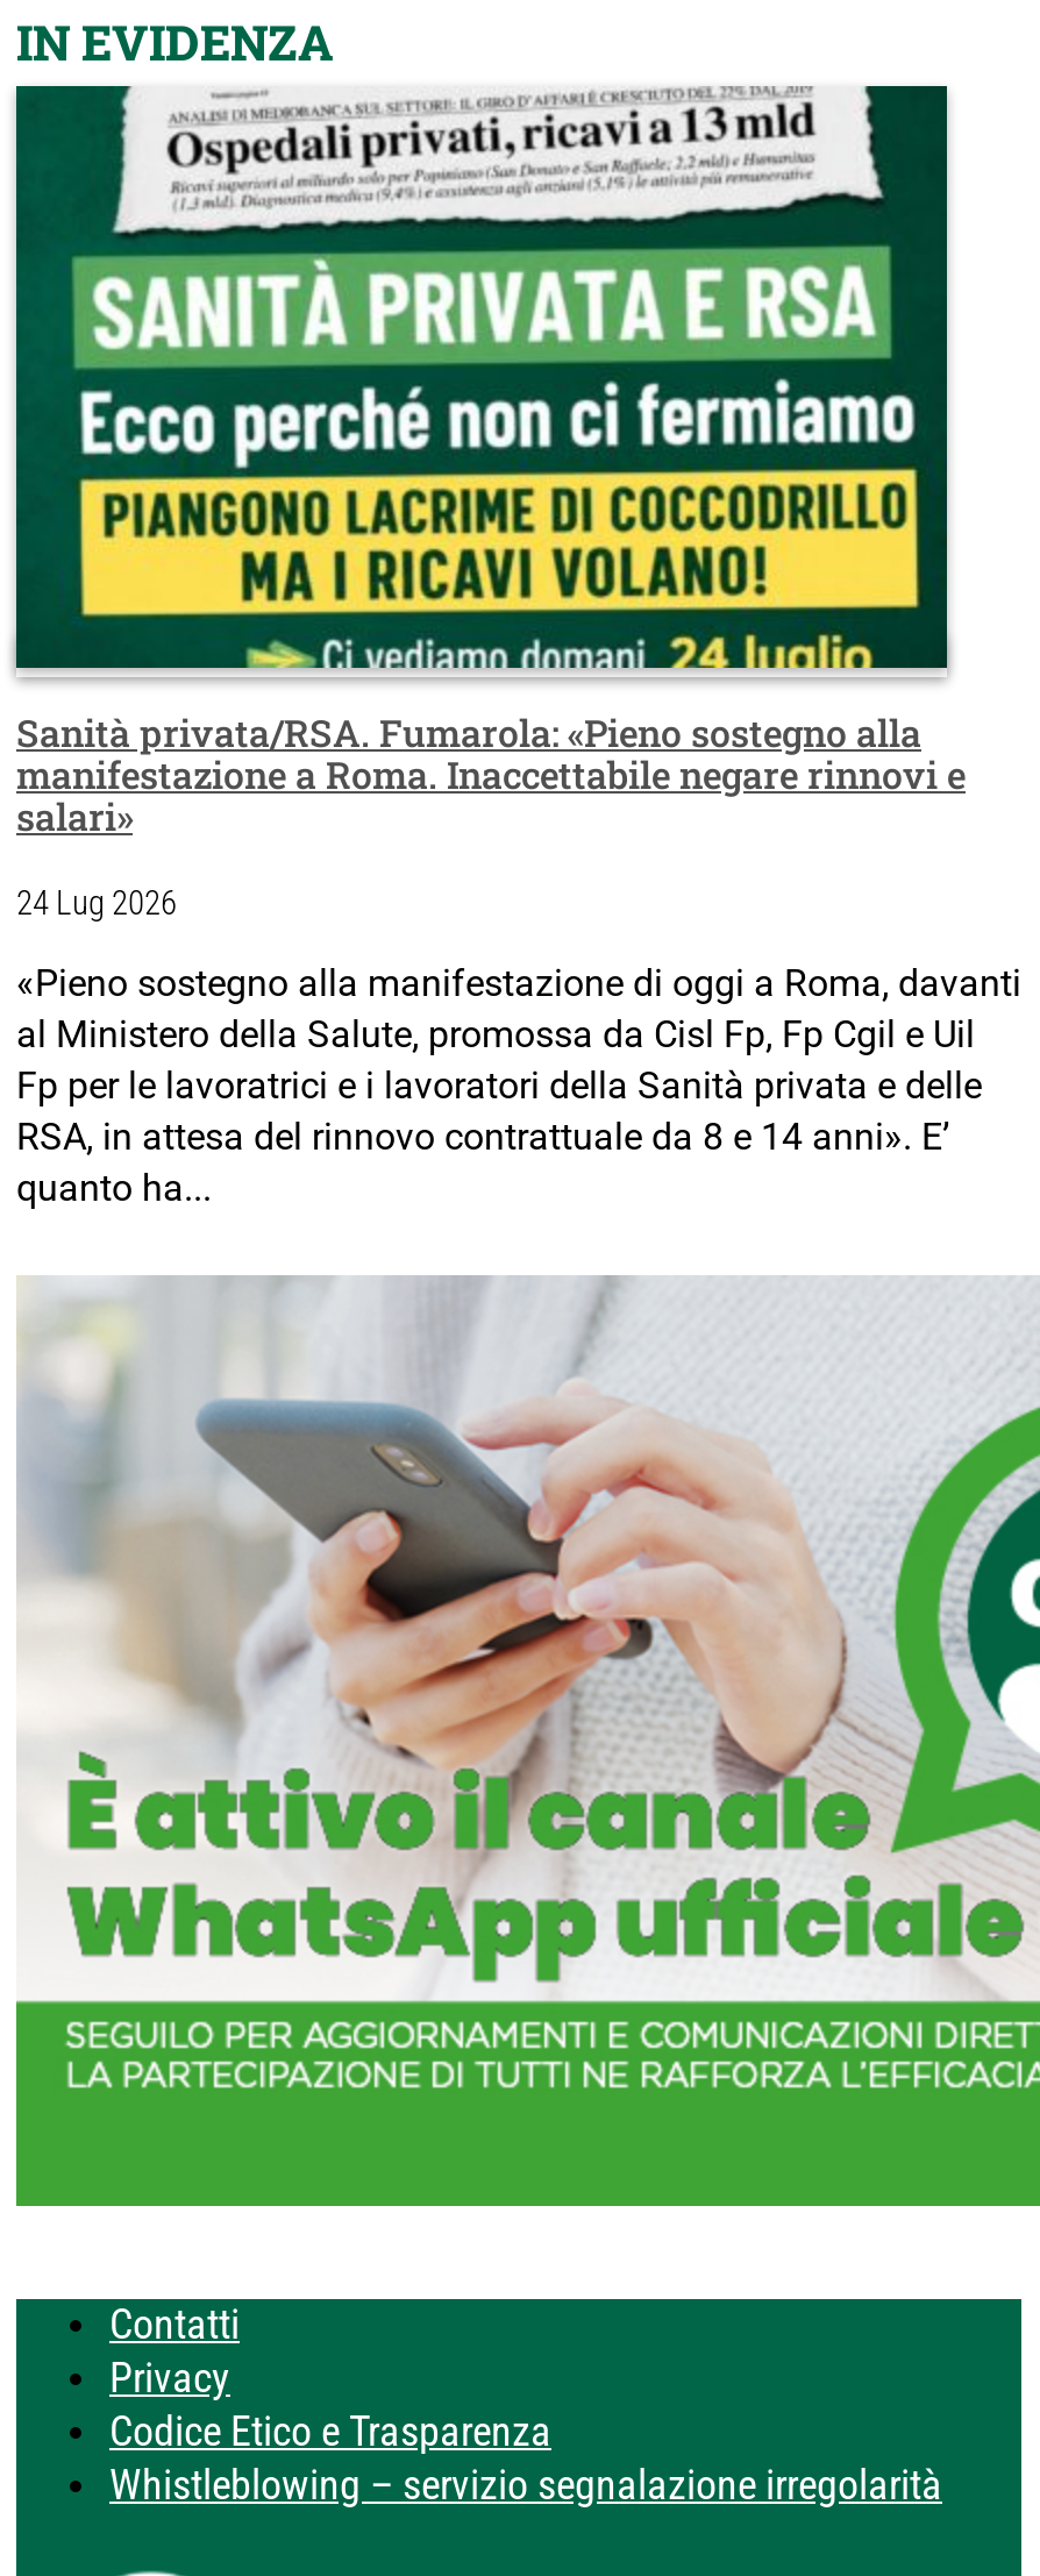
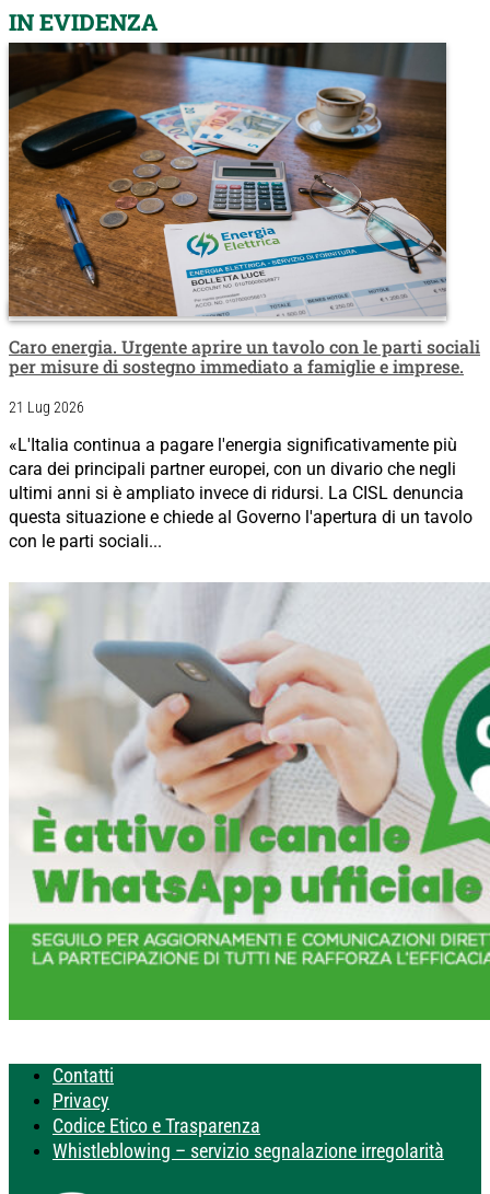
- [image]
- Sanità privata/RSA. Fumarola: «Pieno sostegno alla
- manifestazione a Roma. Inaccettabile negare rinnovi e
- salari»
+ [image]
+ Caro energia. Urgente aprire un tavolo con le parti sociali
+ per misure di sostegno immediato a famiglie e imprese.

- 24 Lug 2026
+ 21 Lug 2026

- «Pieno sostegno alla manifestazione di oggi a Roma, davanti
- al Ministero della Salute, promossa da Cisl Fp, Fp Cgil e Uil
- Fp per le lavoratrici e i lavoratori della Sanità privata e delle
- RSA, in attesa del rinnovo contrattuale da 8 e 14 anni». E’
- quanto ha...
+ «L'Italia continua a pagare l'energia significativamente più
+ cara dei principali partner europei, con un divario che negli
+ ultimi anni si è ampliato invece di ridursi. La CISL denuncia
+ questa situazione e chiede al Governo l'apertura di un tavolo
+ con le parti sociali...
